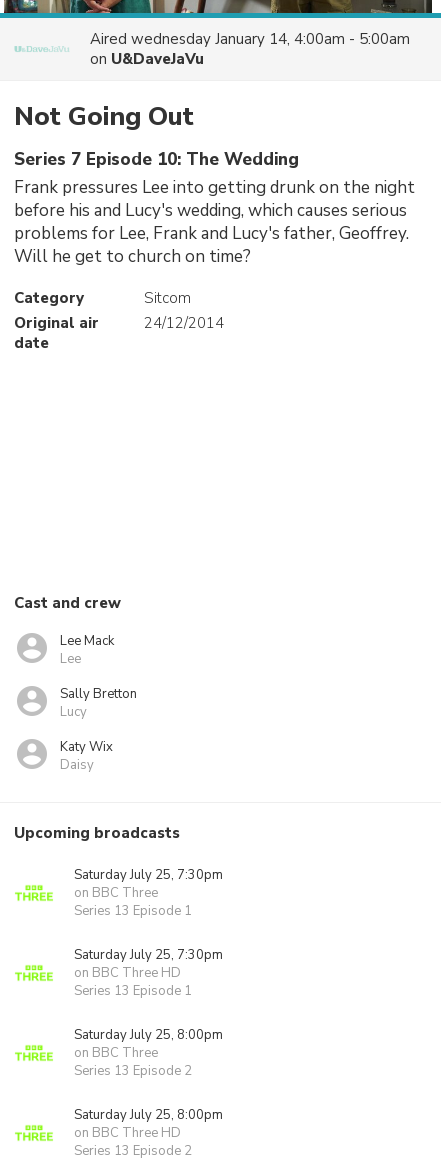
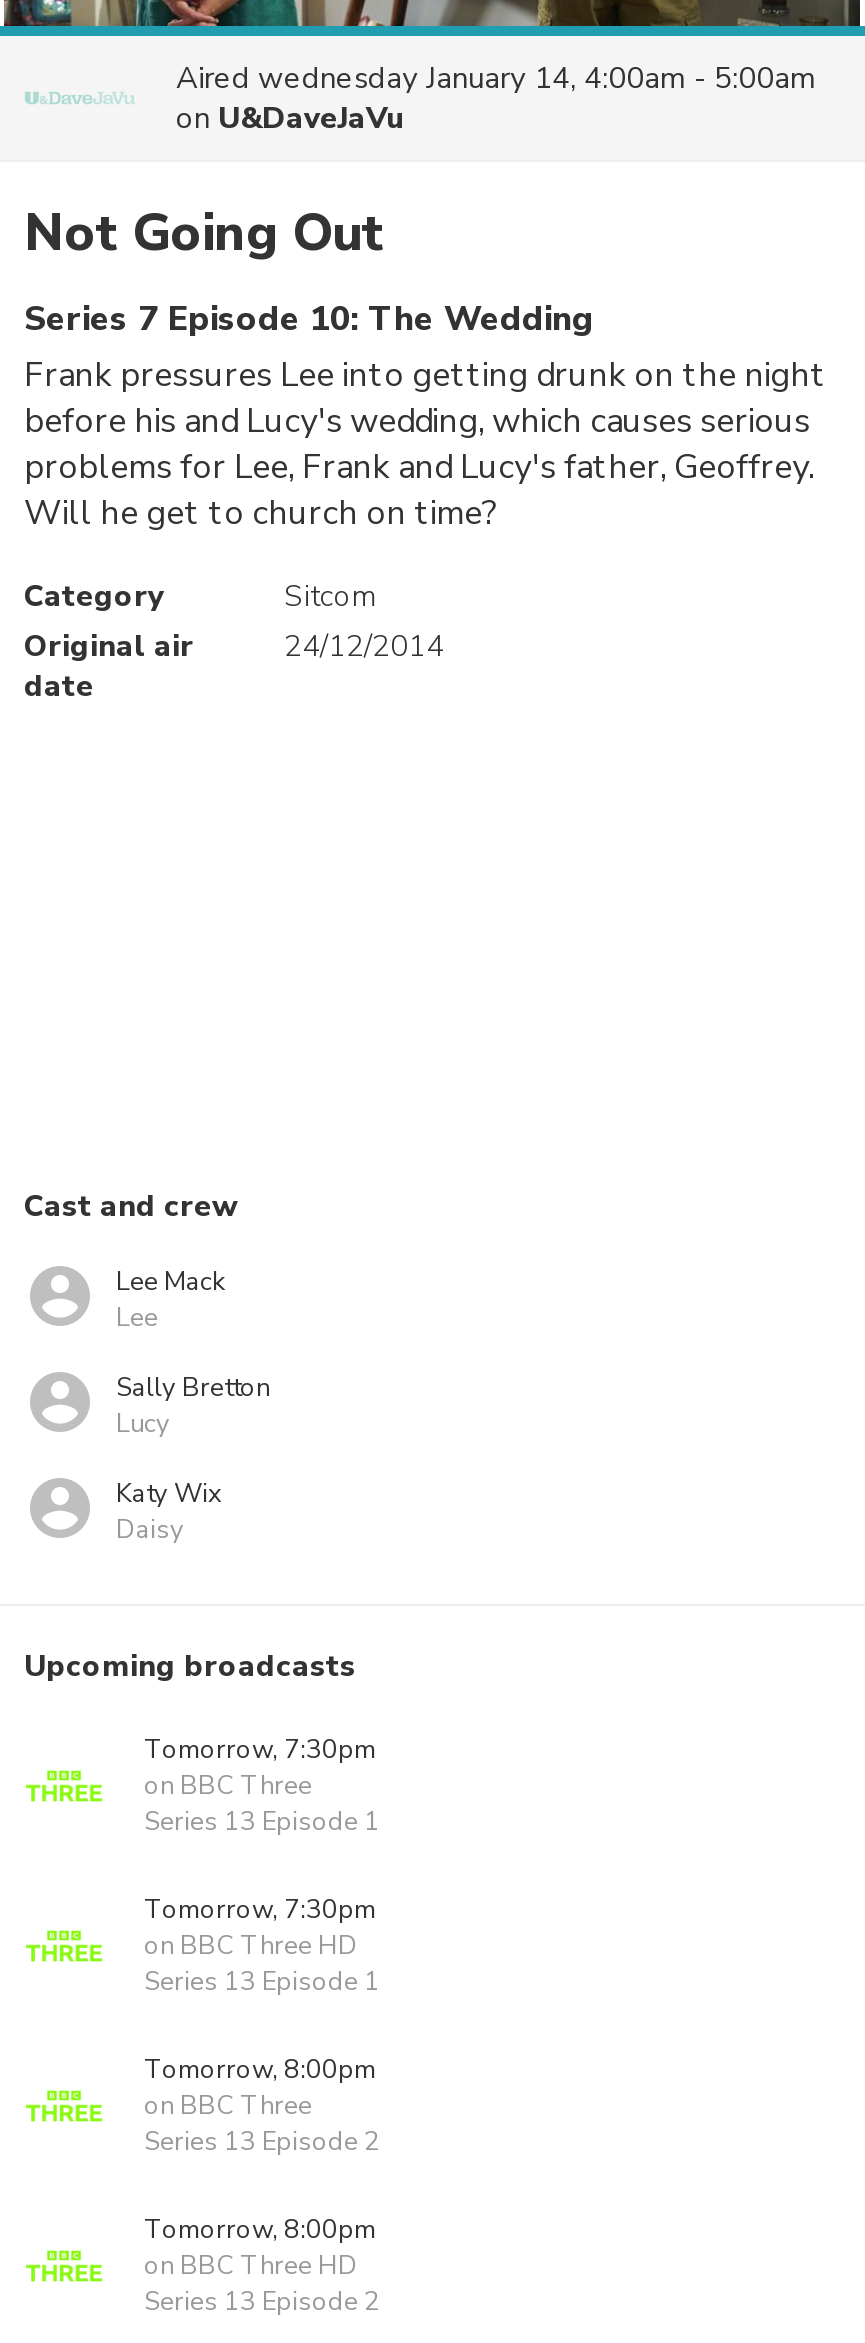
- Saturday July 25, 7:30pm
+ Tomorrow, 7:30pm

- Saturday July 25, 7:30pm
+ Tomorrow, 7:30pm

- Saturday July 25, 8:00pm
+ Tomorrow, 8:00pm

- Saturday July 25, 8:00pm
+ Tomorrow, 8:00pm
